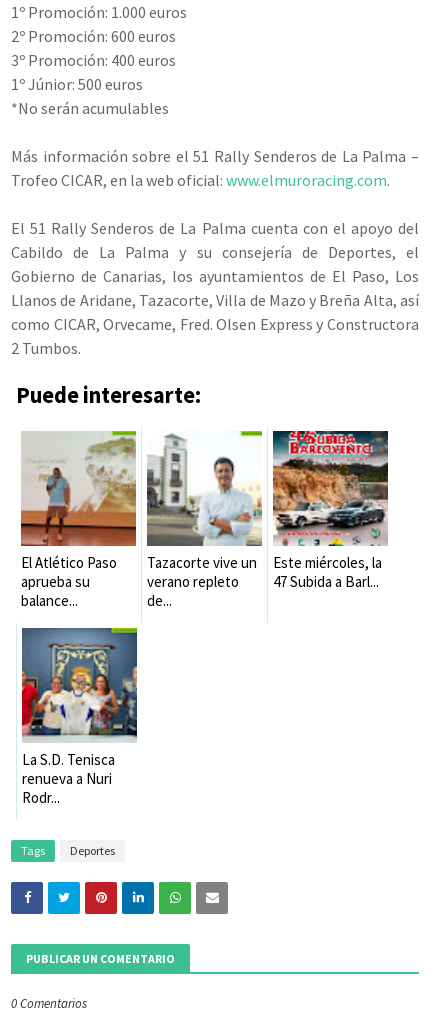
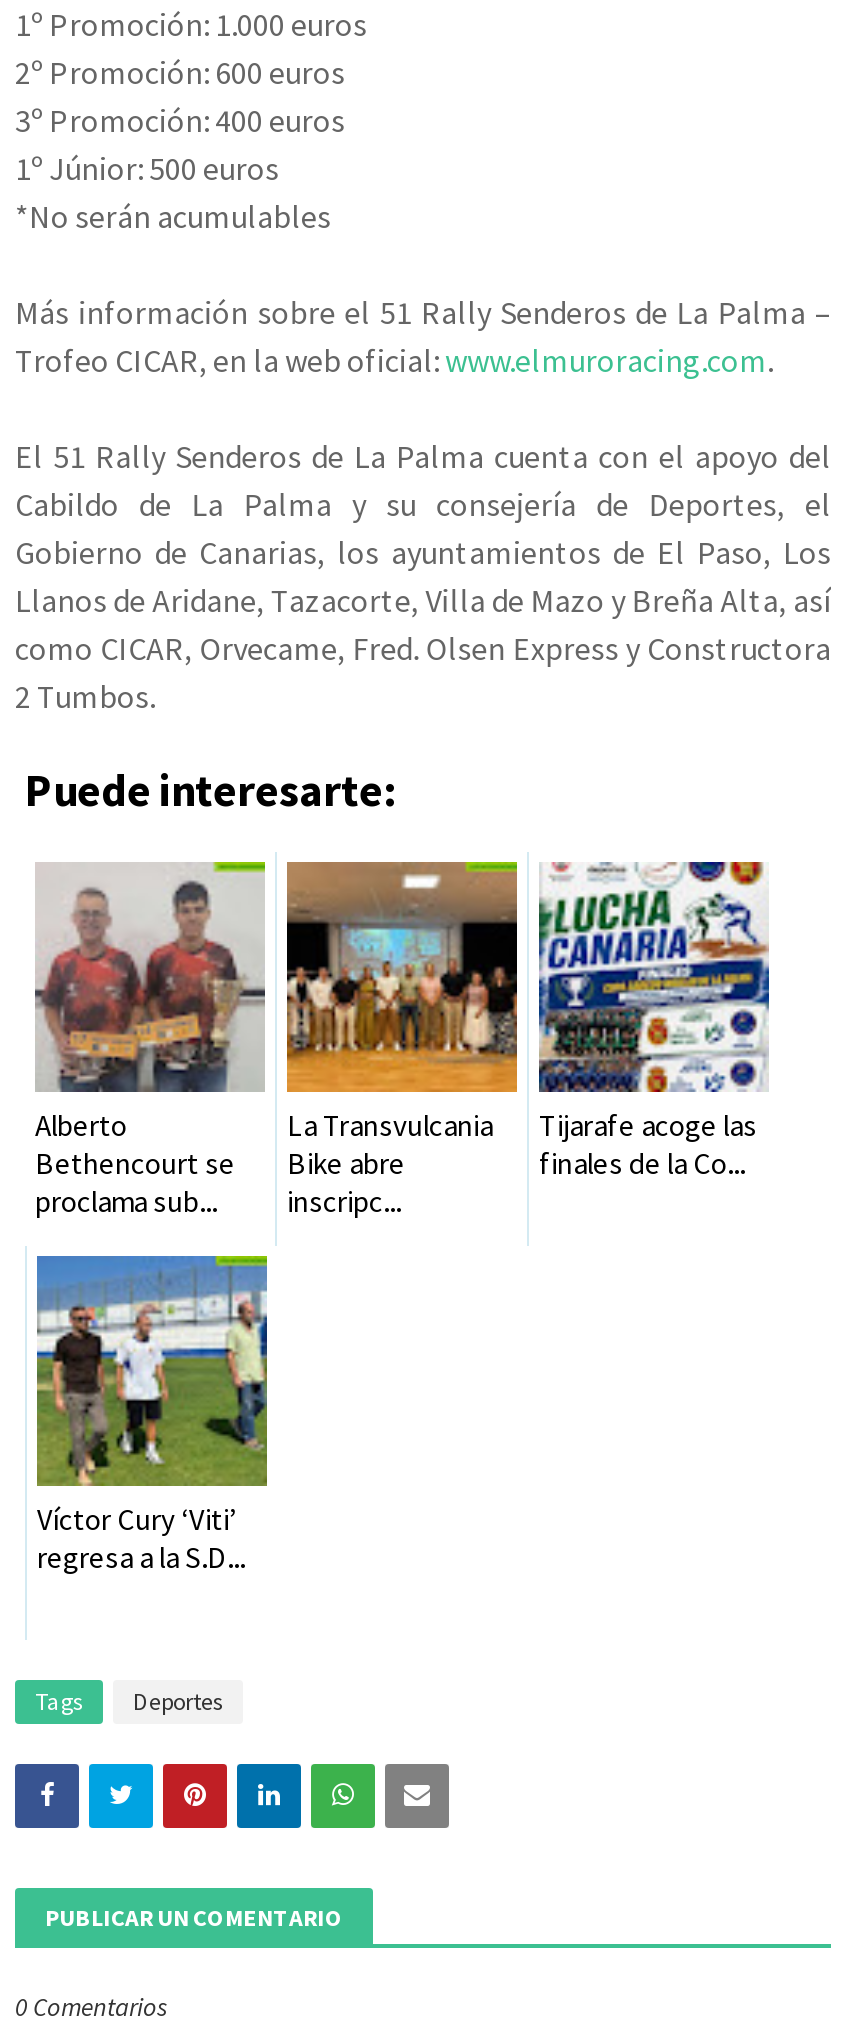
- [image]
- Tazacorte vive un
- verano repleto
- de...
+ [image]
+ La Transvulcania
+ Bike abre
+ inscripc...

- [image]
- Este miércoles, la
- 47 Subida a Barl...
+ [image]
+ Tijarafe acoge las
+ finales de la Co...

- [image]
- El Atlético Paso
- aprueba su
- balance...
+ [image]
+ Alberto
+ Bethencourt se
+ proclama sub...

- [image]
- La S.D. Tenisca
- renueva a Nuri
- Rodr...
+ [image]
+ Víctor Cury ‘Viti’
+ regresa a la S.D...
